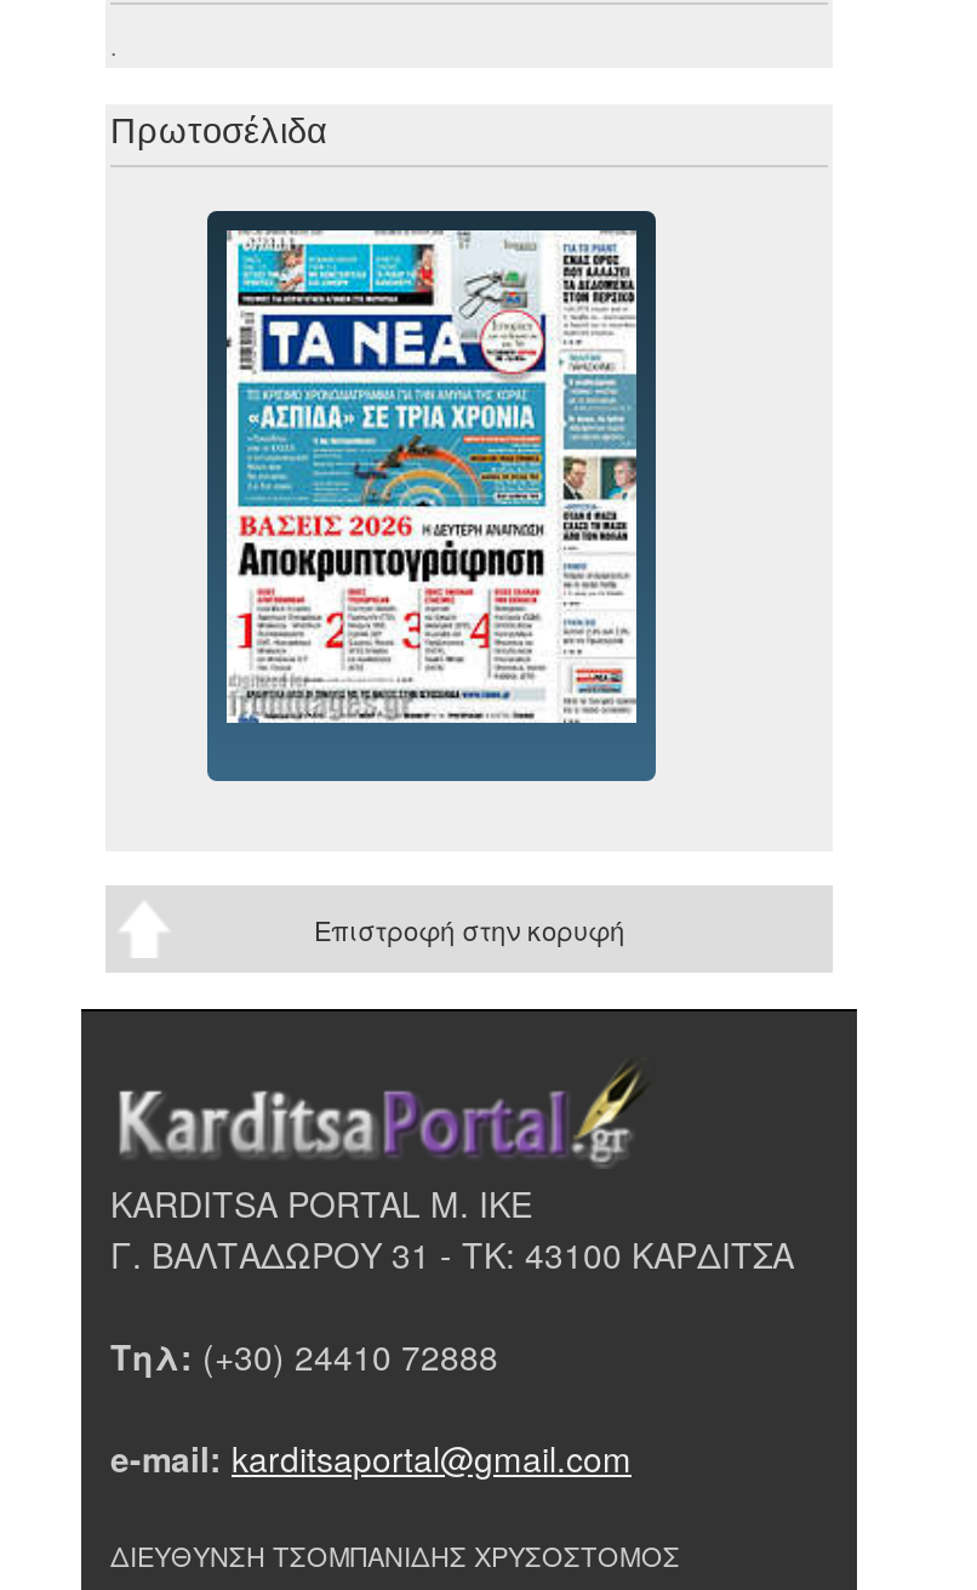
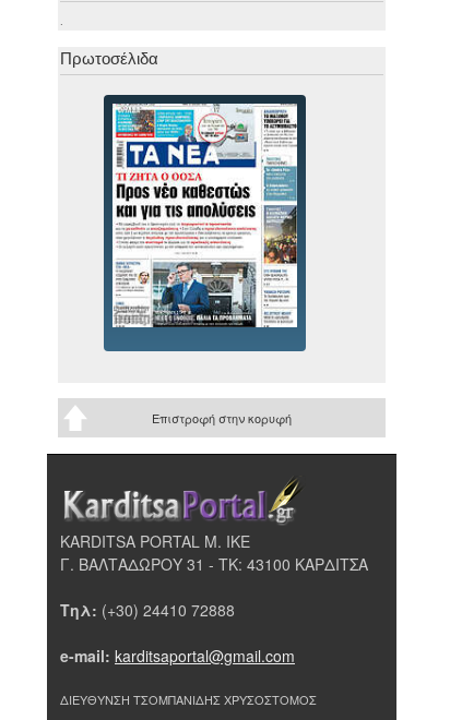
- [image]
+ [image]
